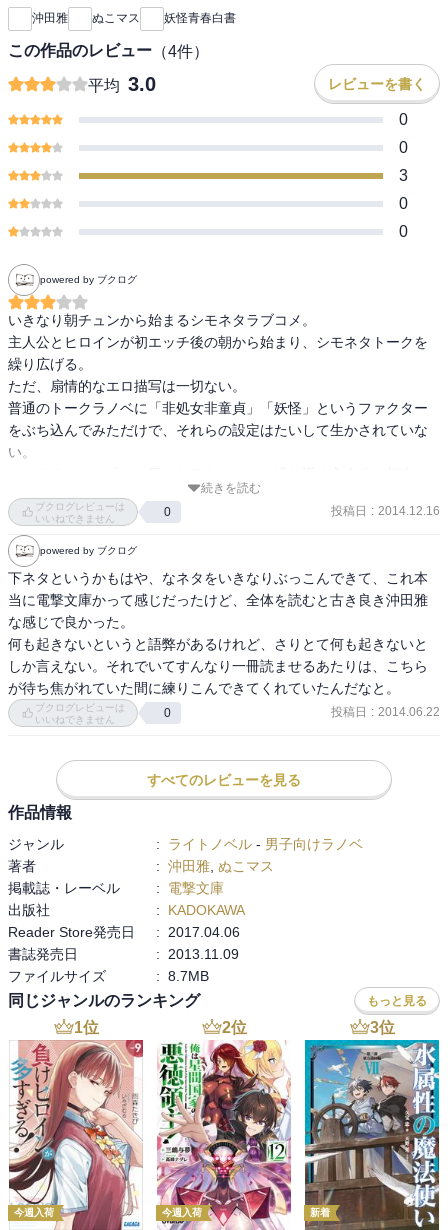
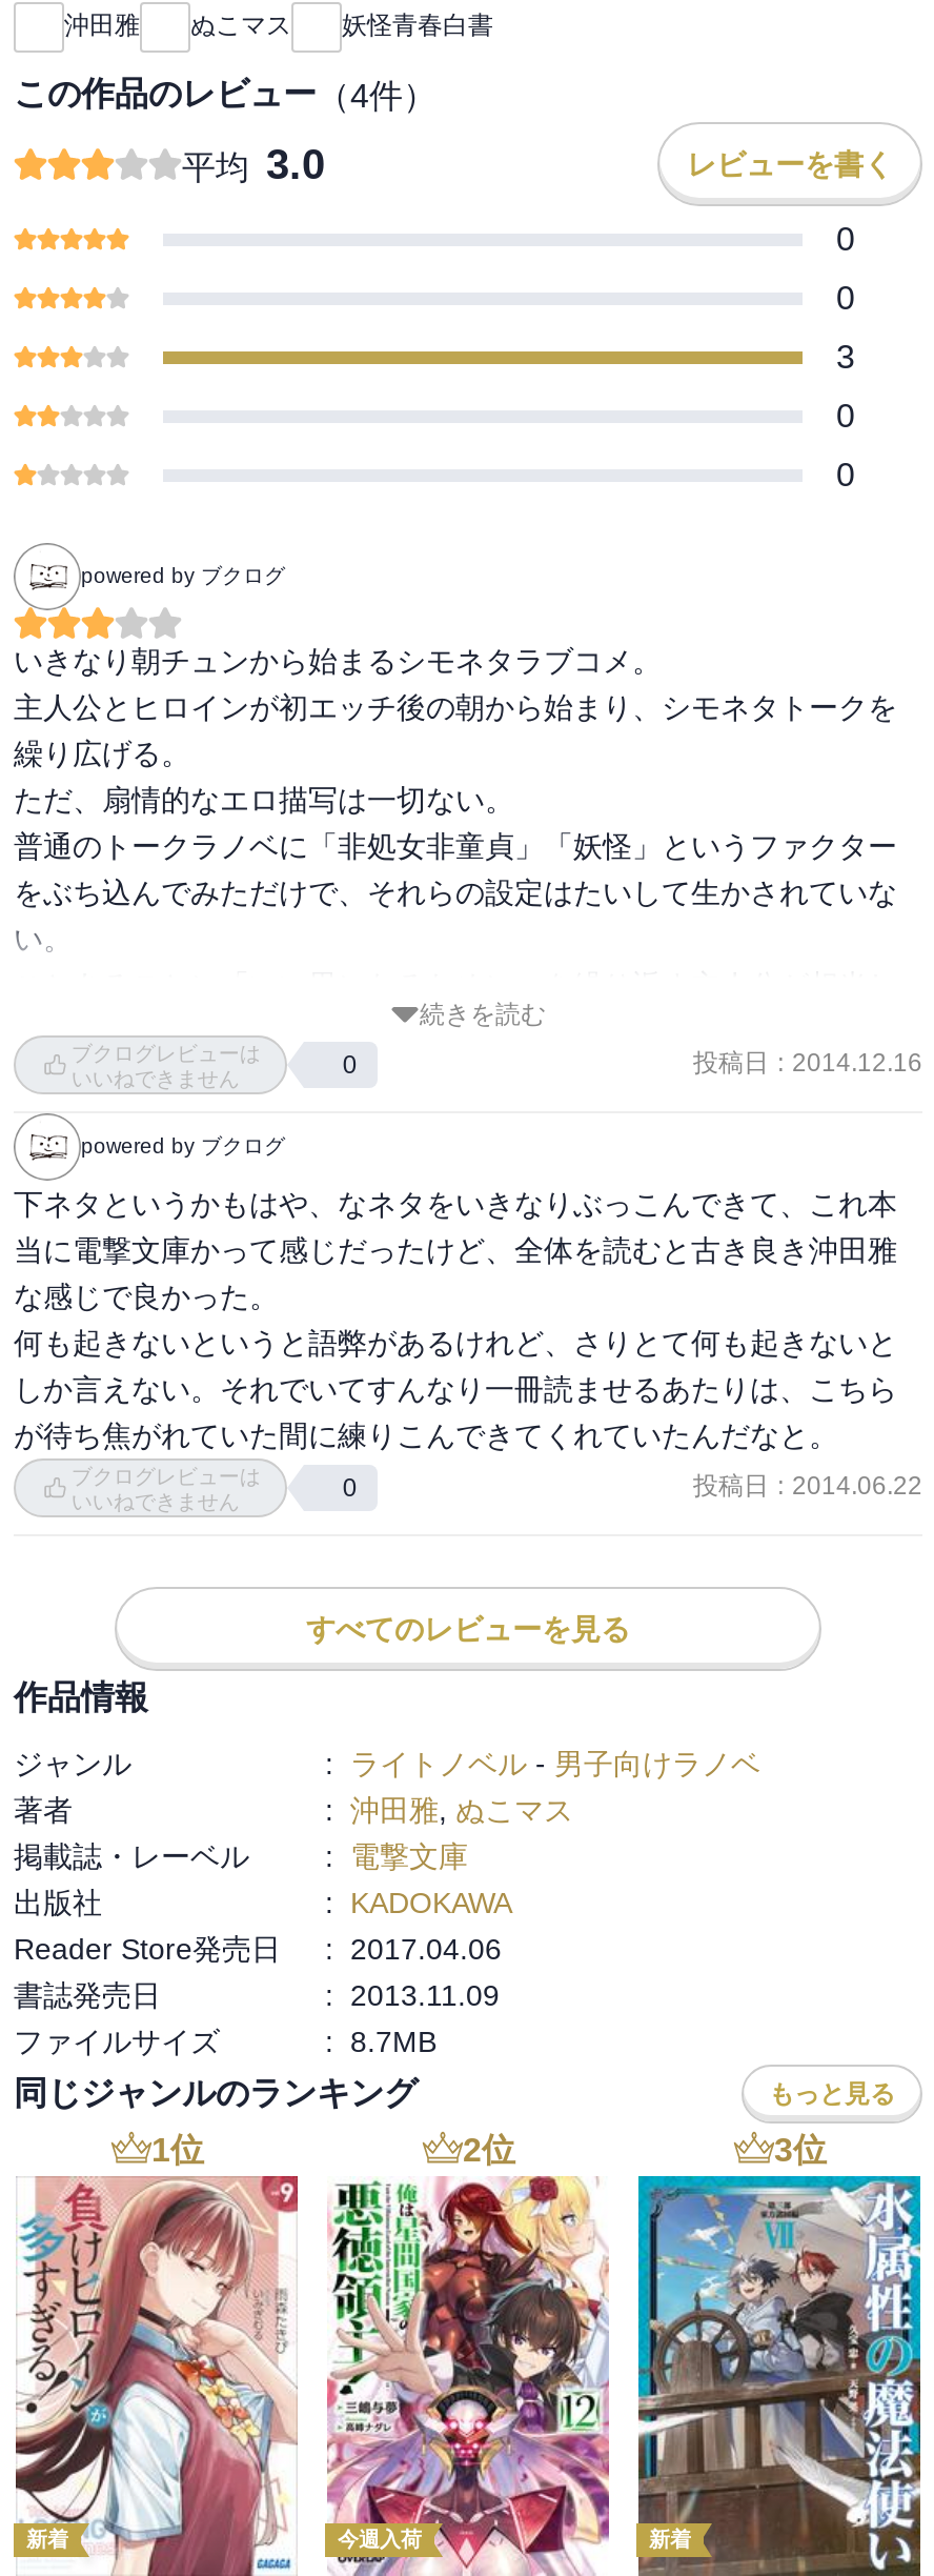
- 今週入荷
+ 新着
